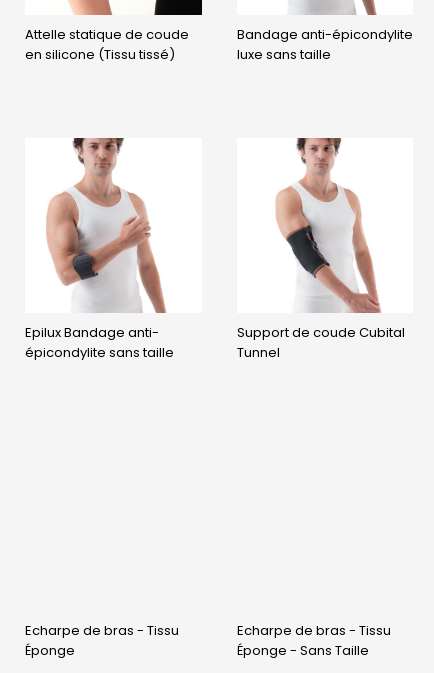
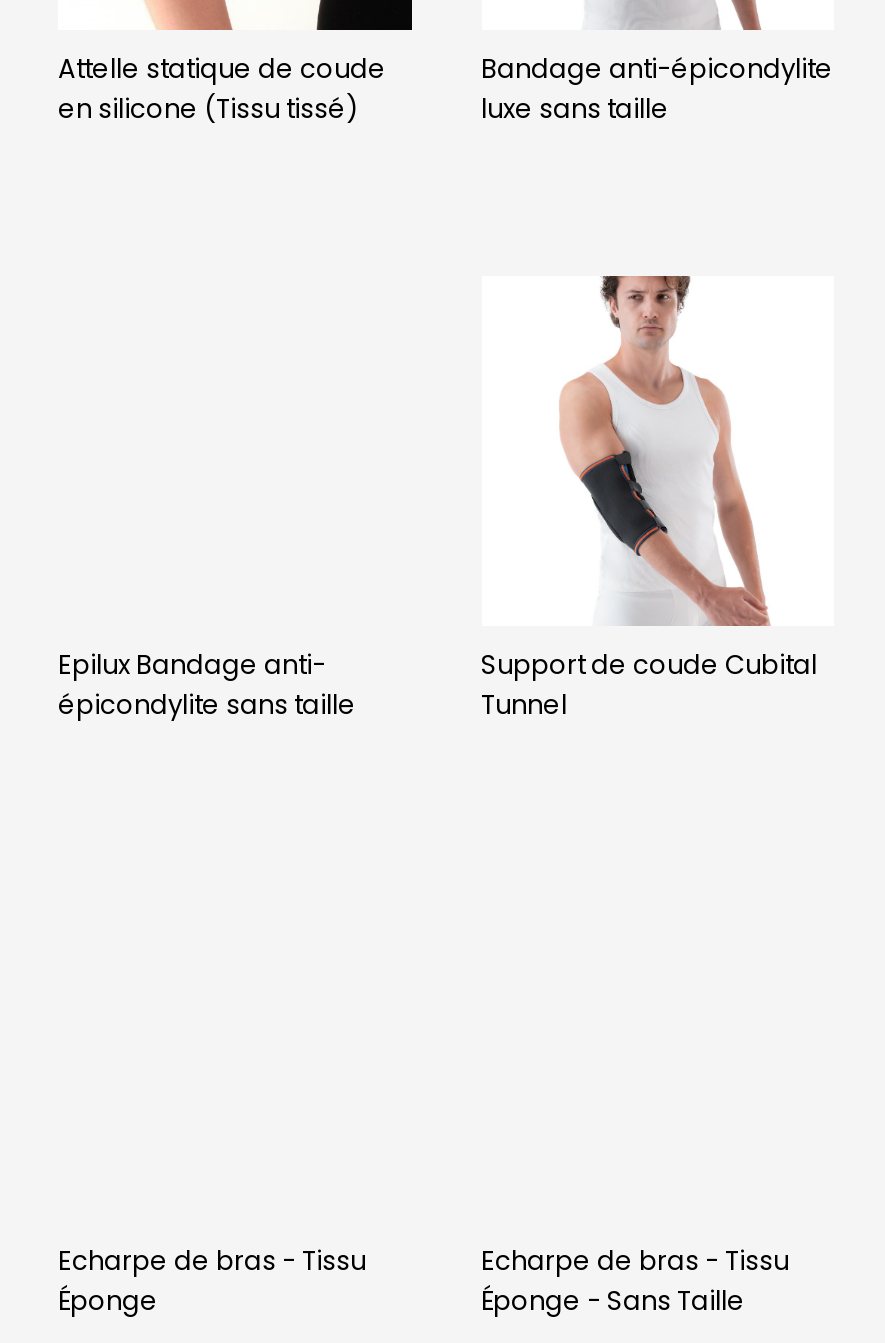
- [image]
